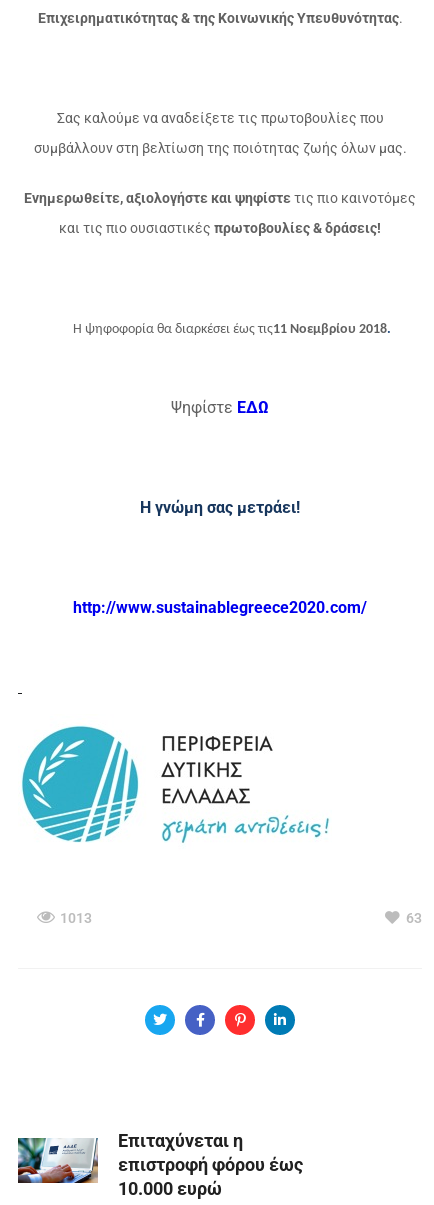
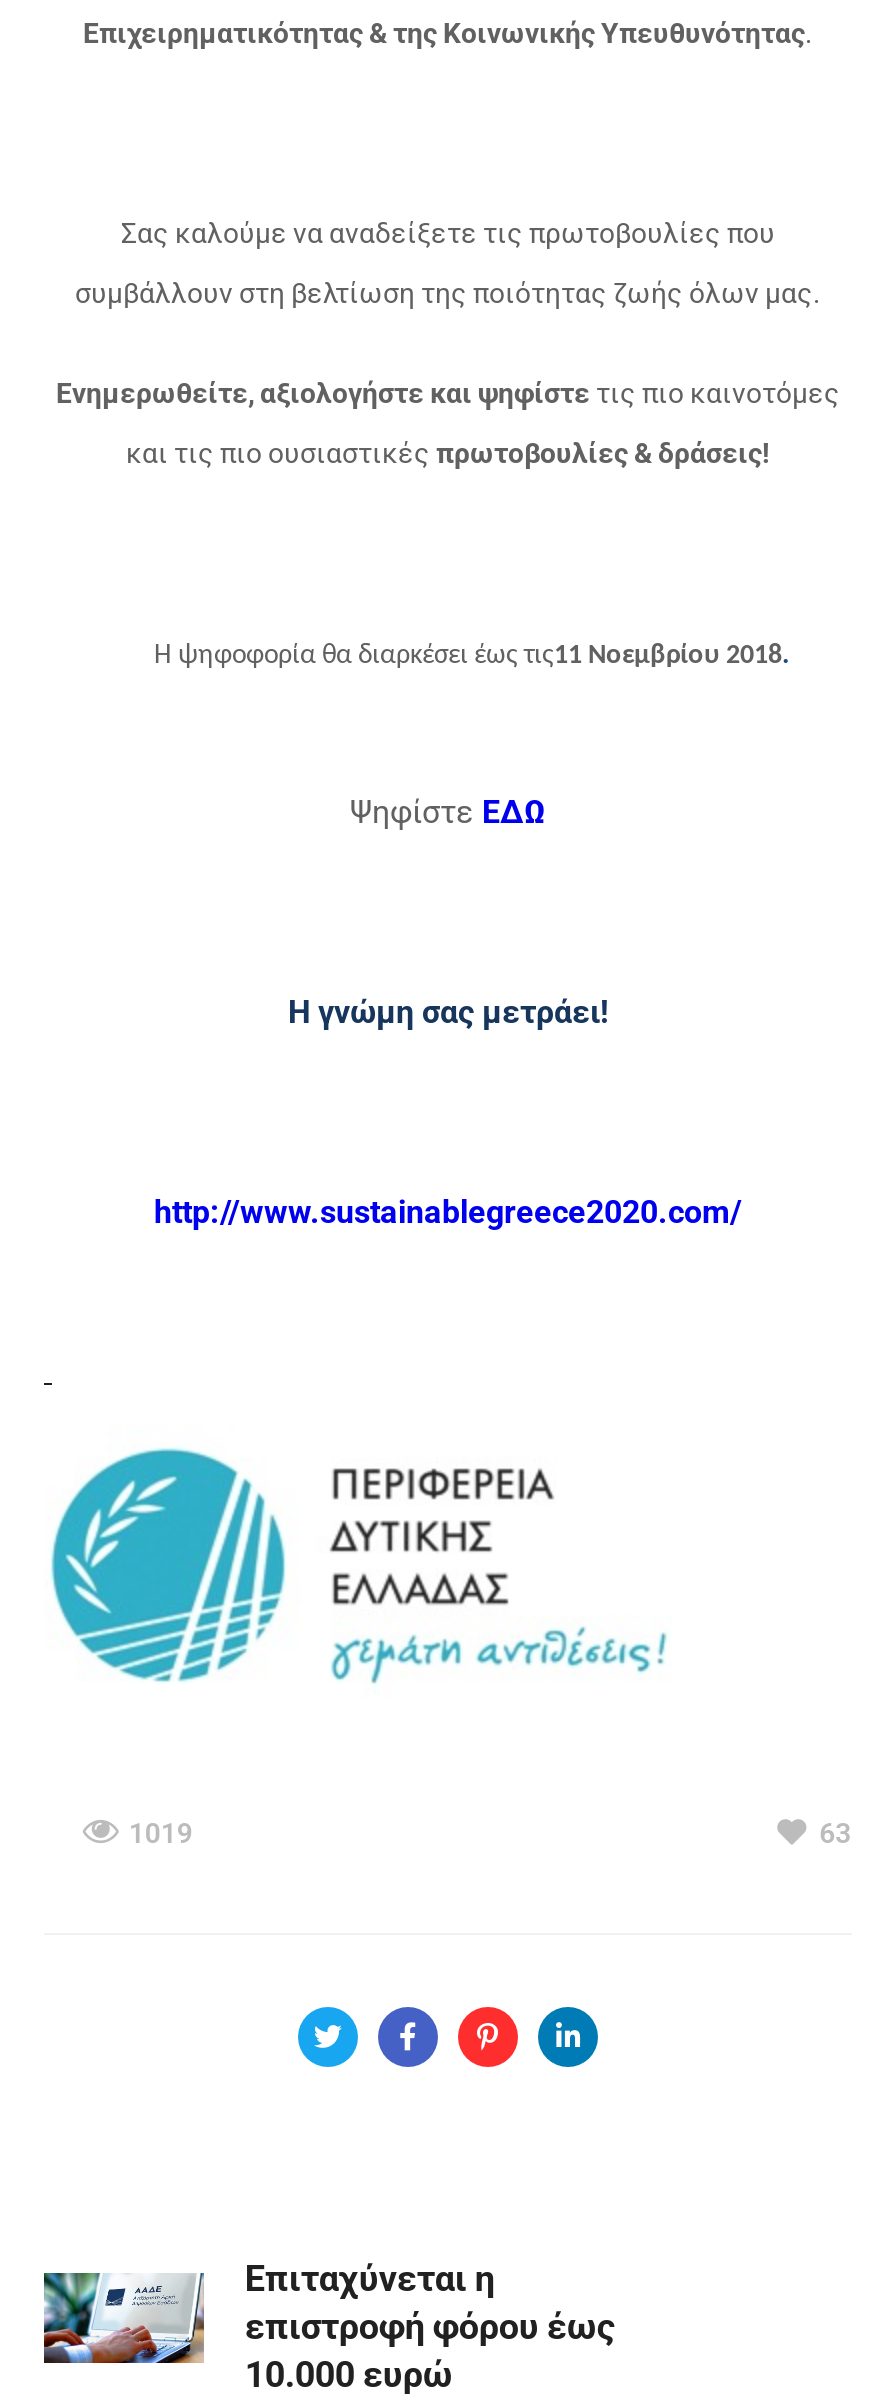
- 1013
+ 1019
